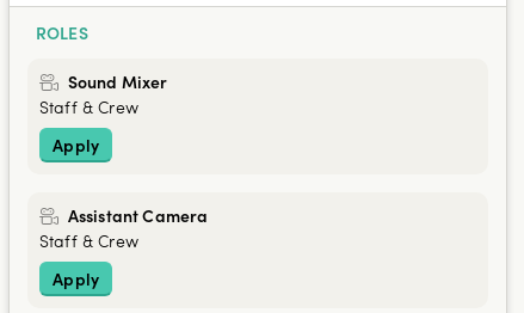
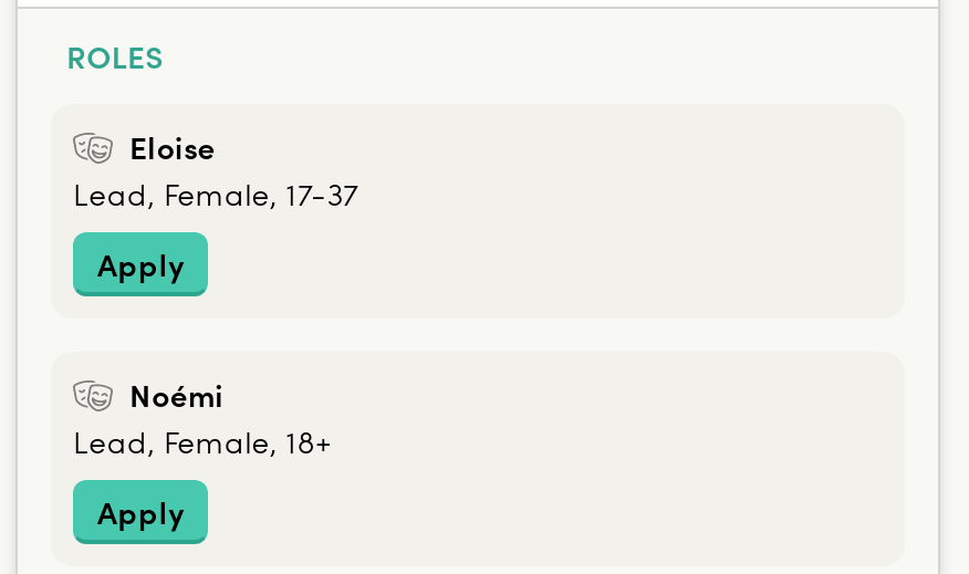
- Sound Mixer
- Staff & Crew
+ Eloise
+ Lead, Female, 17-37

- Assistant Camera
- Staff & Crew
+ Noémi
+ Lead, Female, 18+
